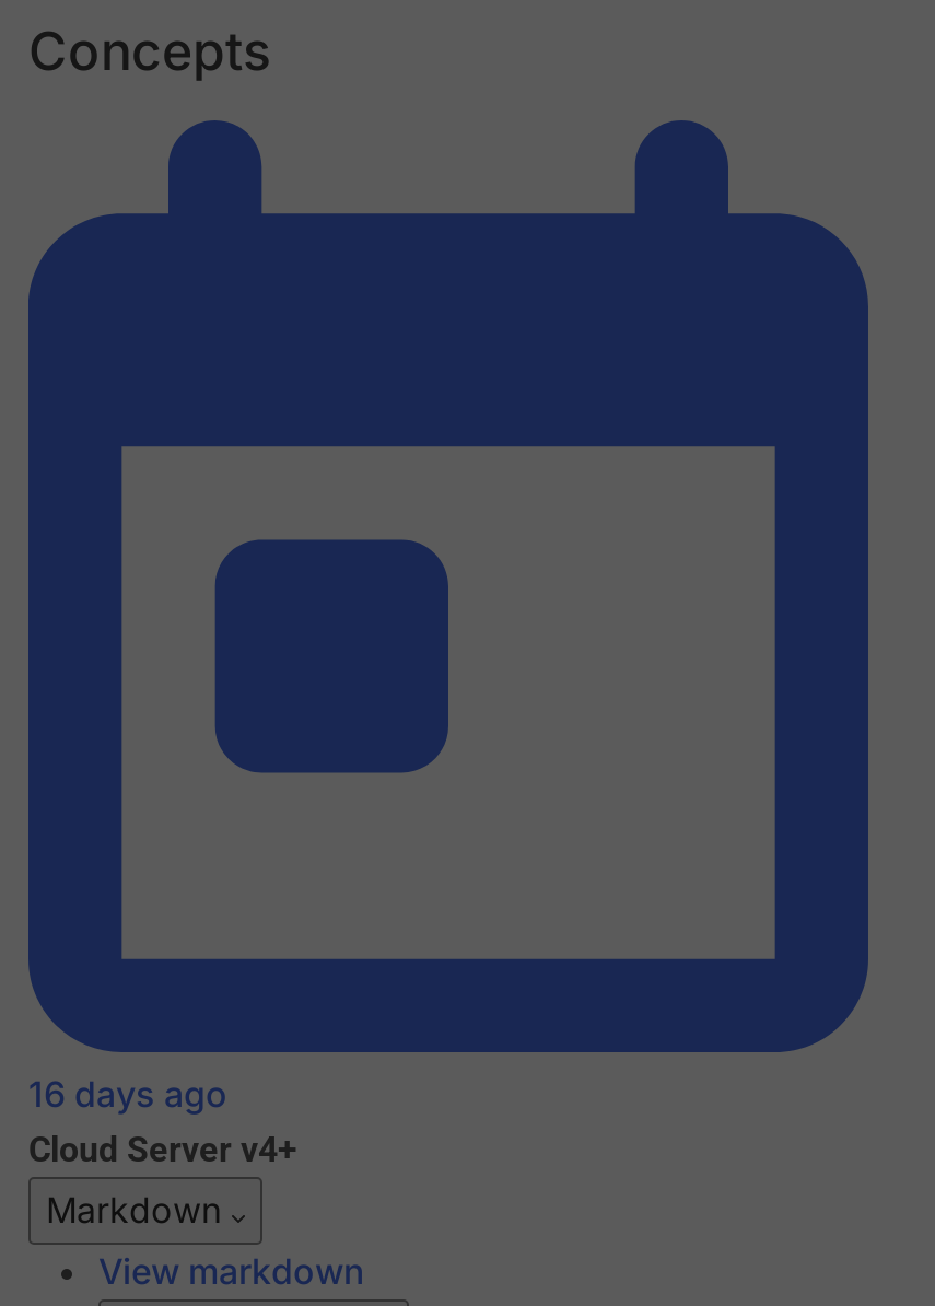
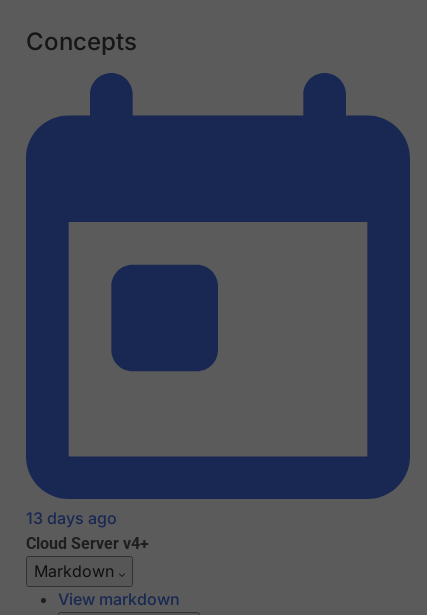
- 16 days ago
+ 13 days ago
